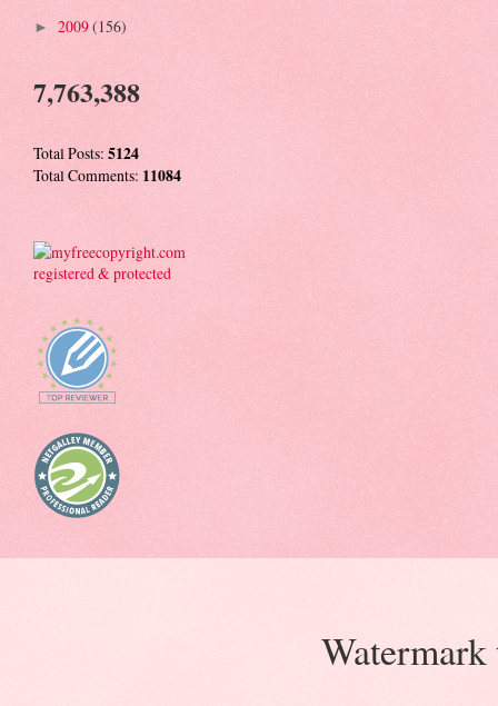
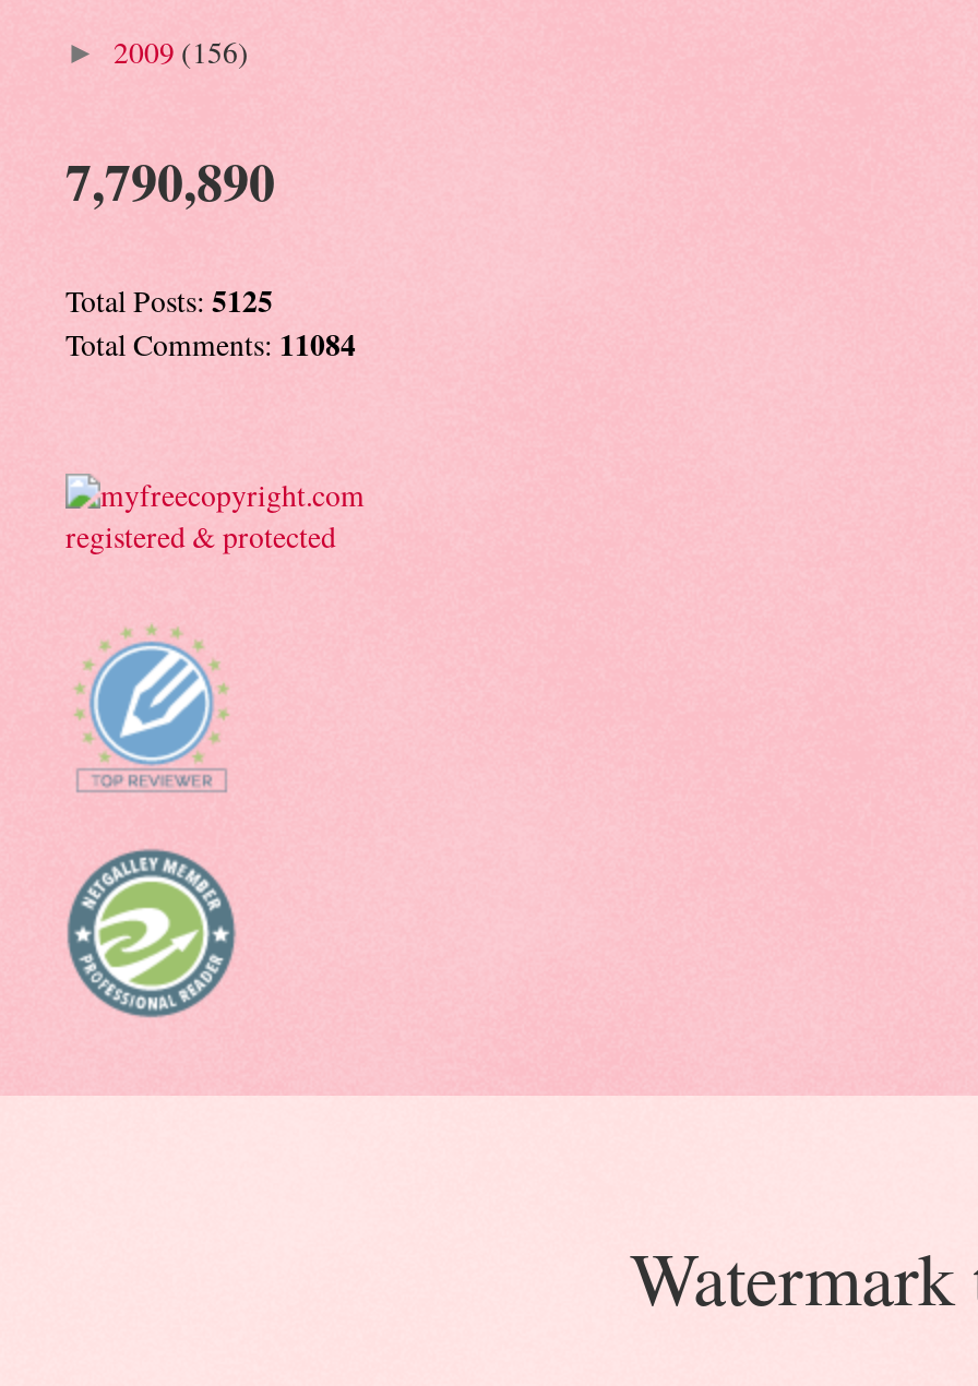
- 7,763,388
+ 7,790,890

- Total Posts: 5124
+ Total Posts: 5125
